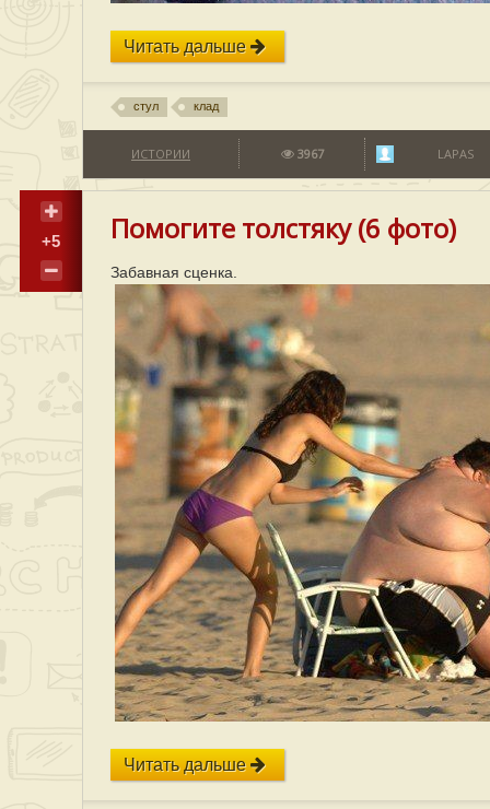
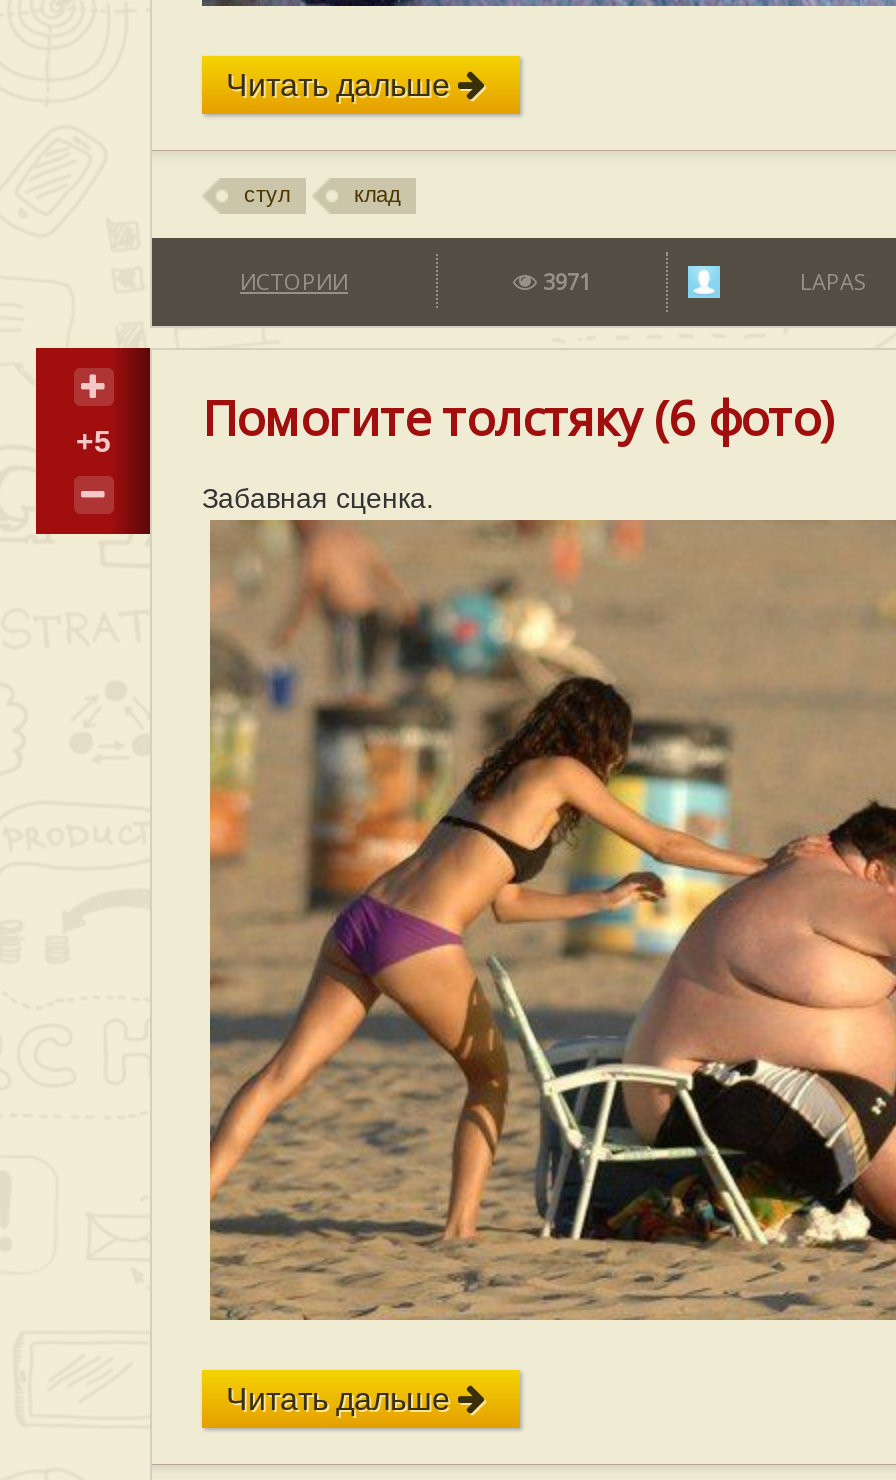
- 3967
+ 3971
